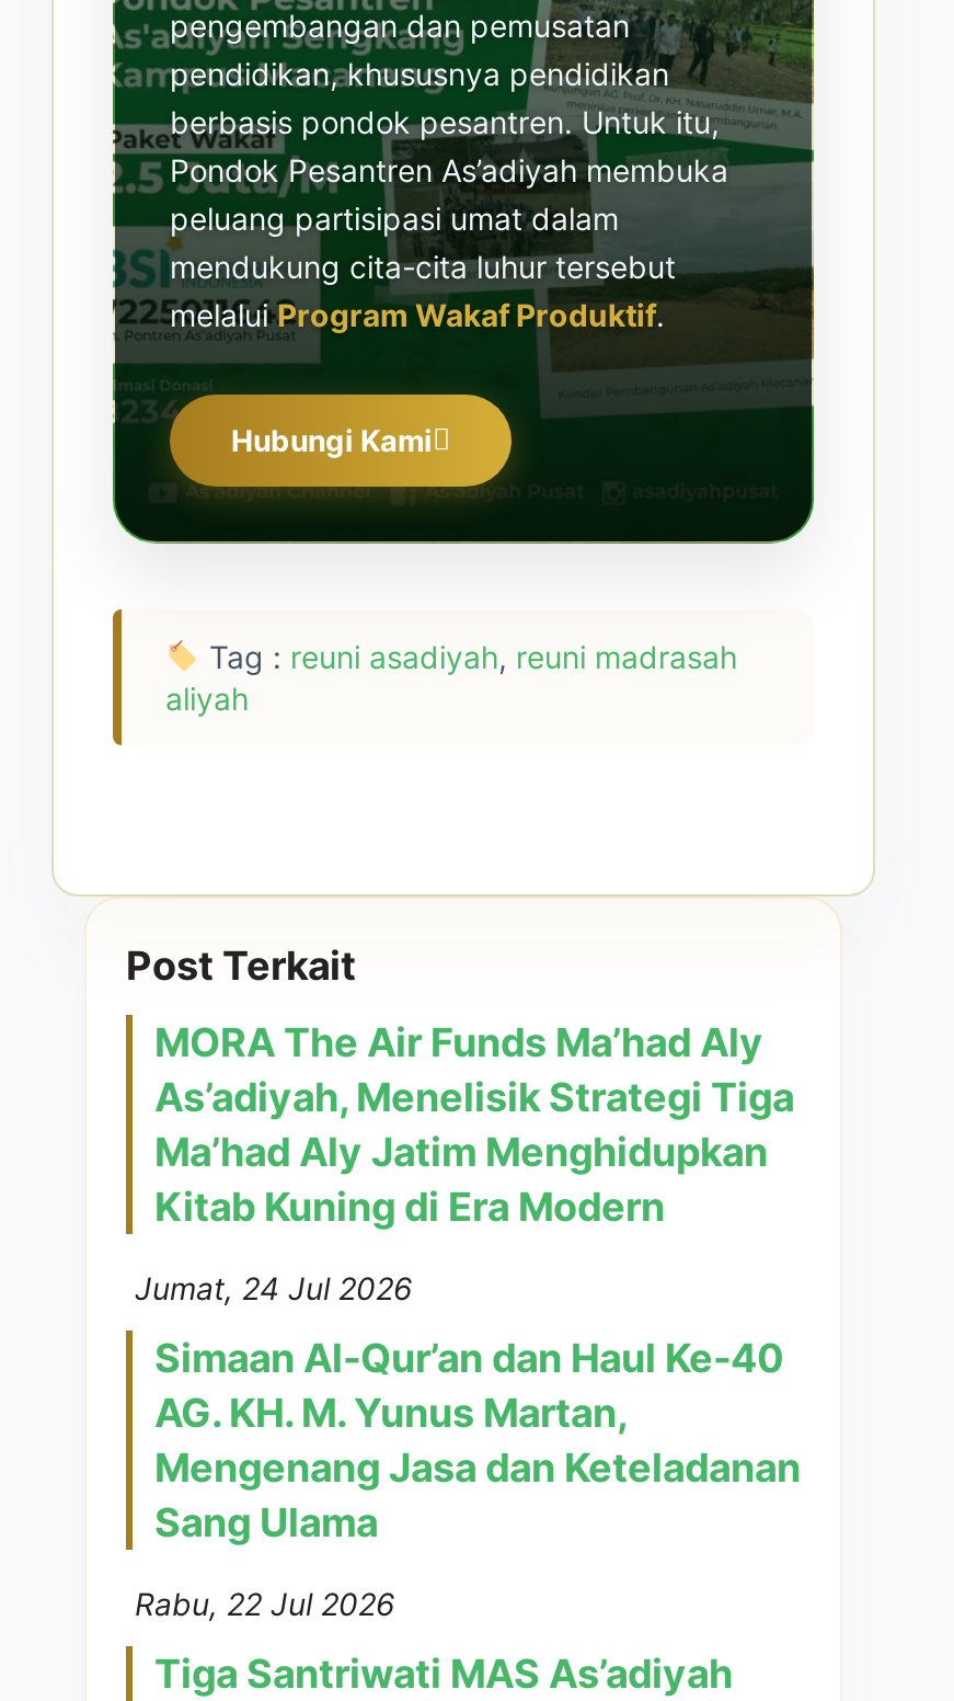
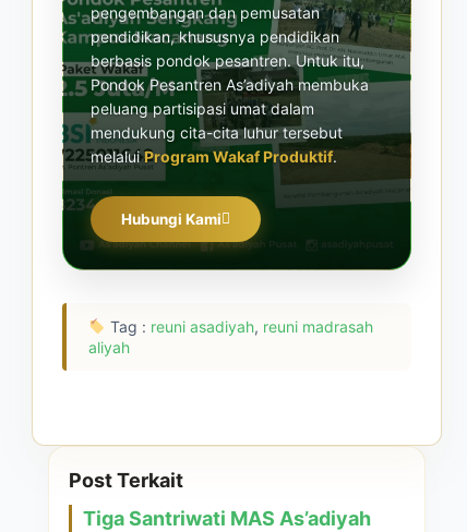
- MORA The Air Funds Ma’had Aly
- As’adiyah, Menelisik Strategi Tiga
- Ma’had Aly Jatim Menghidupkan
- Kitab Kuning di Era Modern
- Jumat, 24 Jul 2026
- Simaan Al-Qur’an dan Haul Ke-40
- AG. KH. M. Yunus Martan,
- Mengenang Jasa dan Keteladanan
- Sang Ulama
- Rabu, 22 Jul 2026
